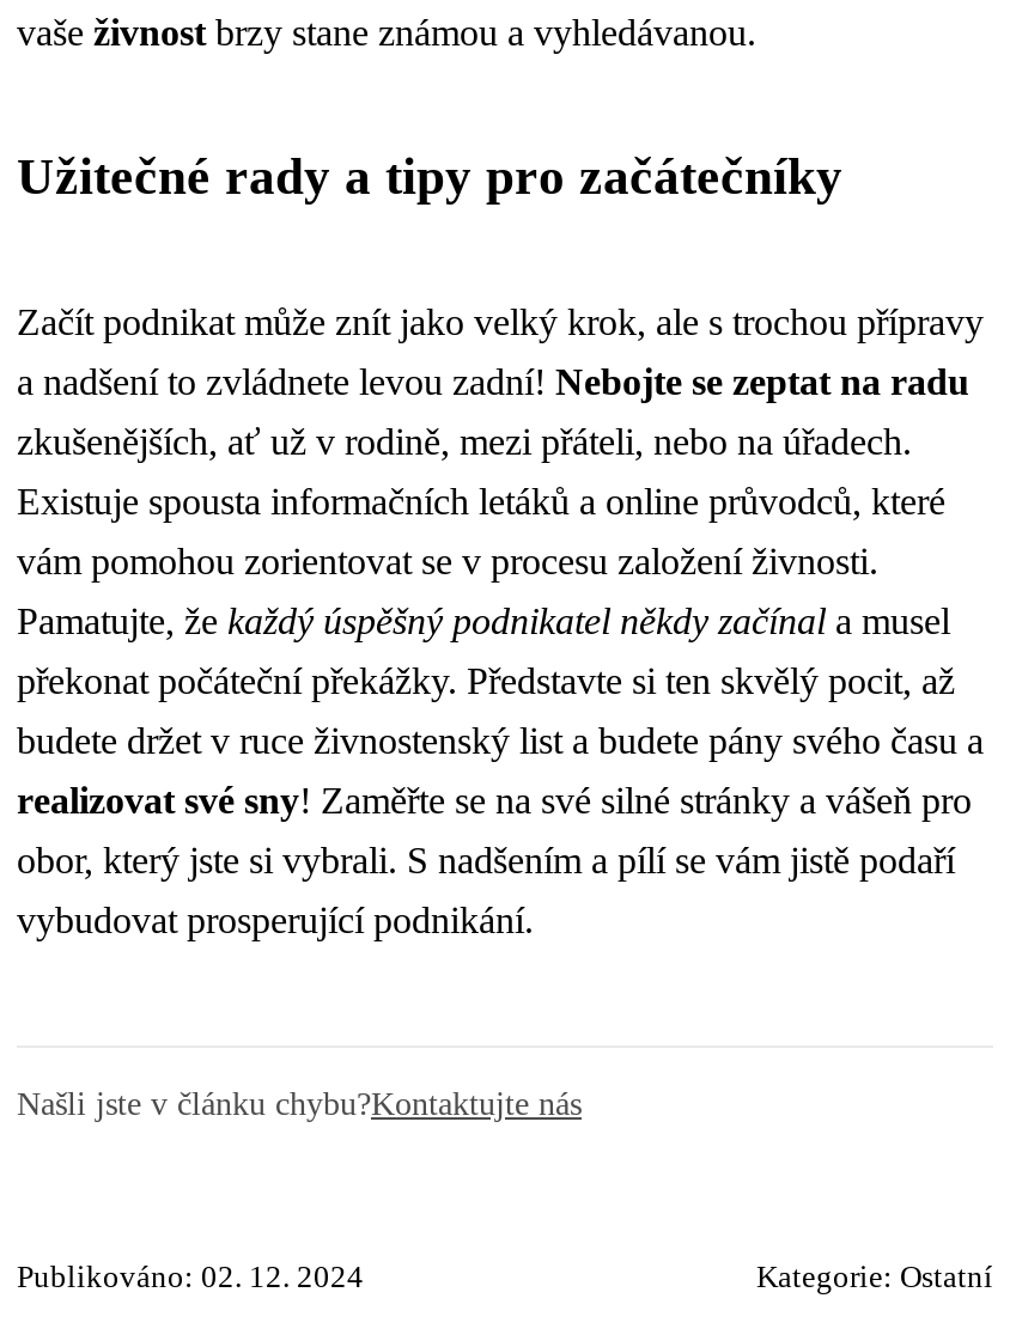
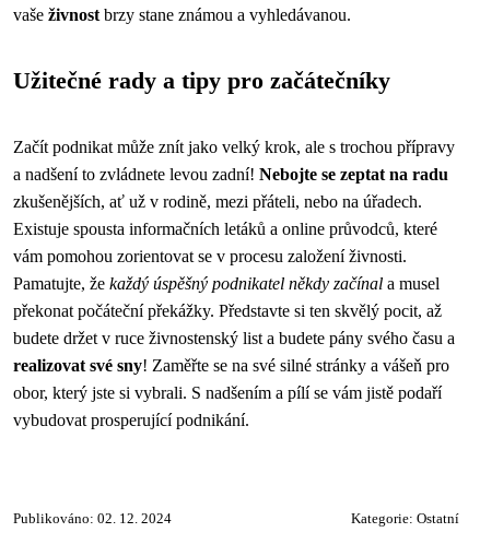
- Našli jste v článku chybu?Kontaktujte nás
